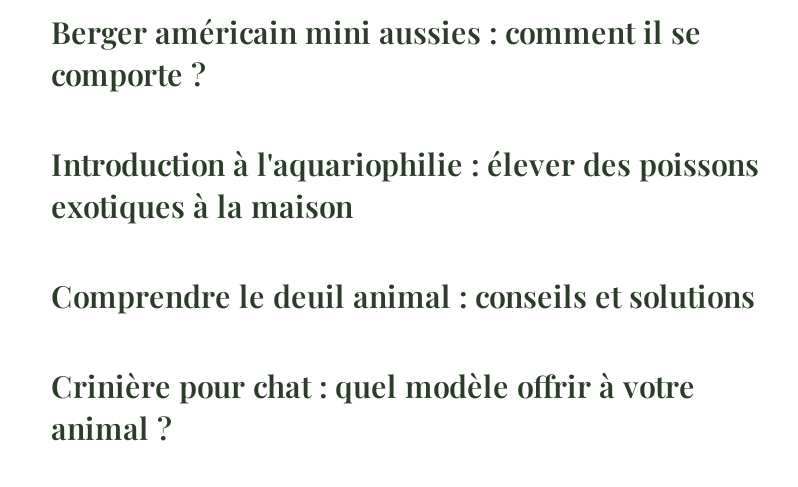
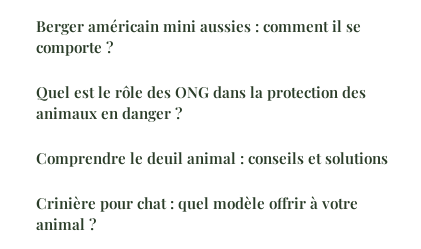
- Introduction à l'aquariophilie : élever des poissons
- exotiques à la maison
+ Quel est le rôle des ONG dans la protection des
+ animaux en danger ?
